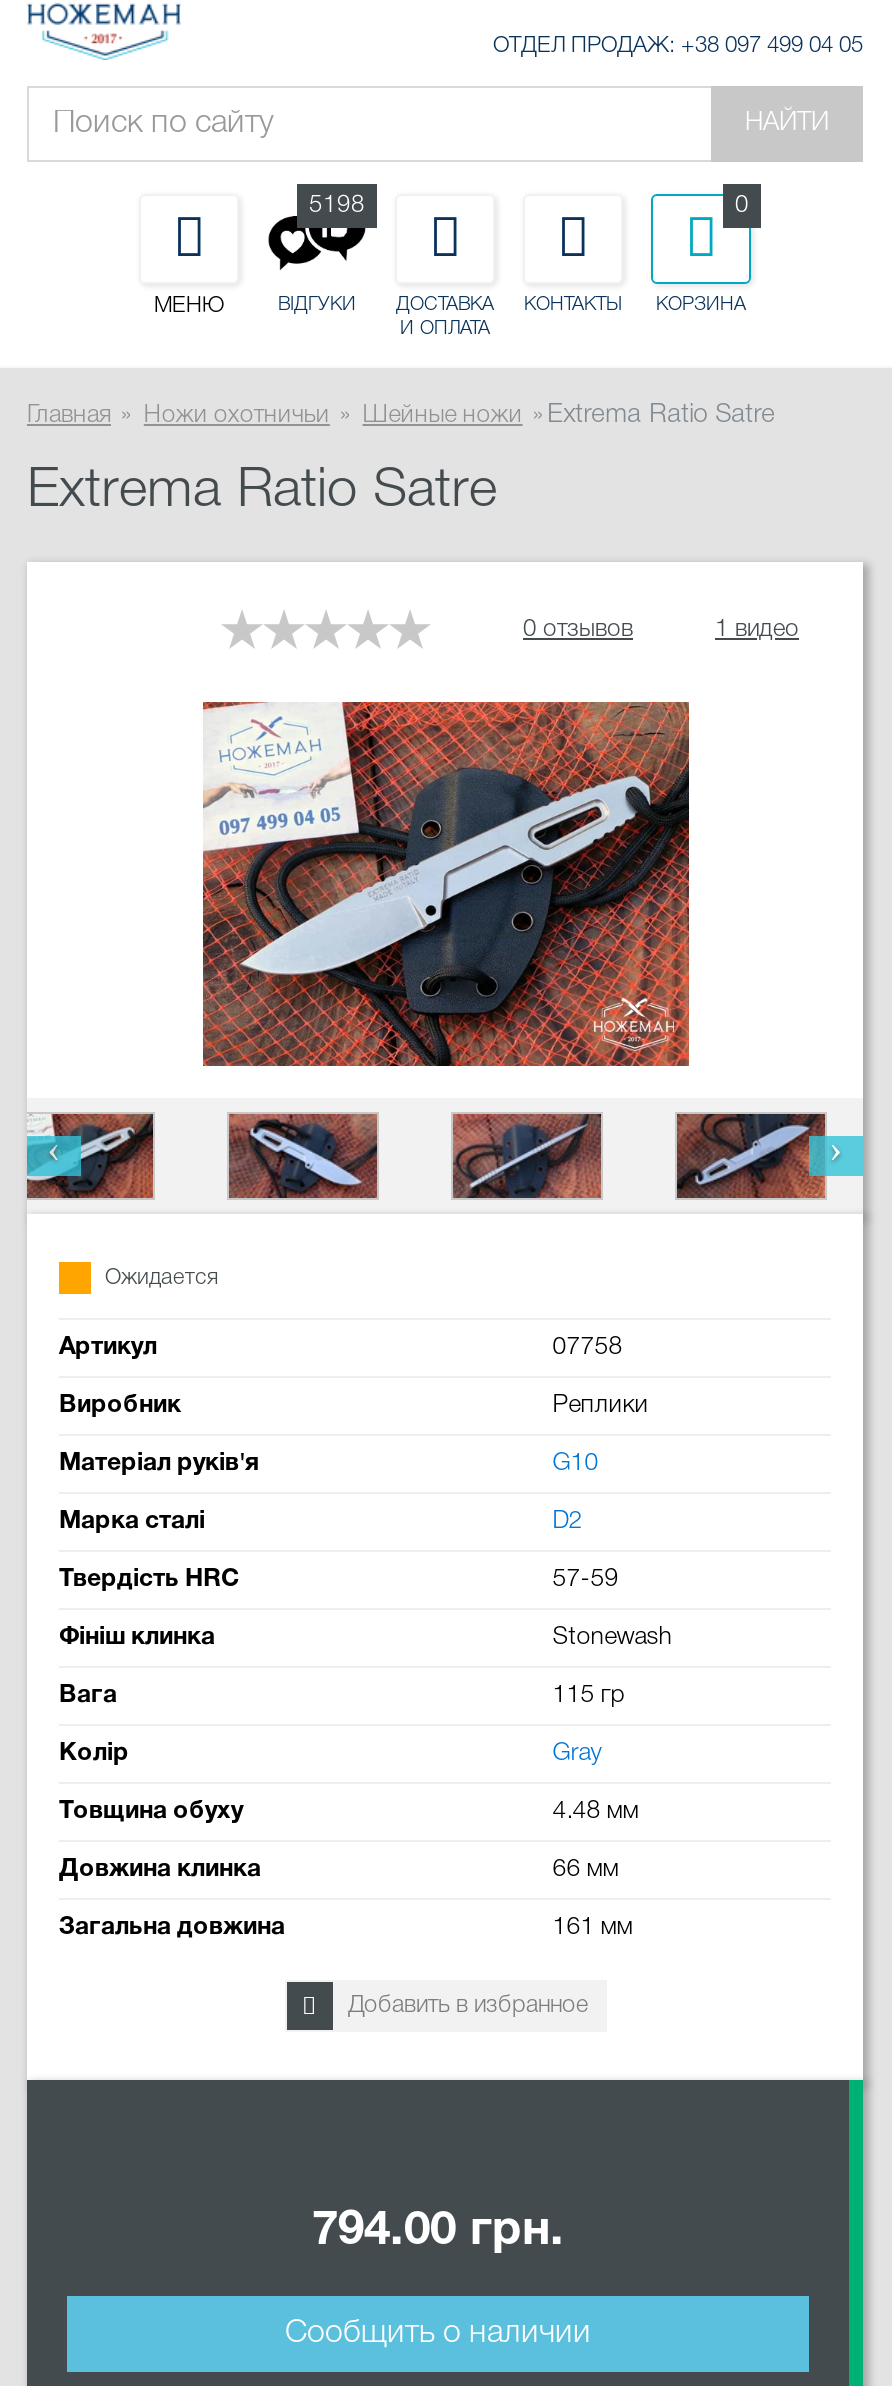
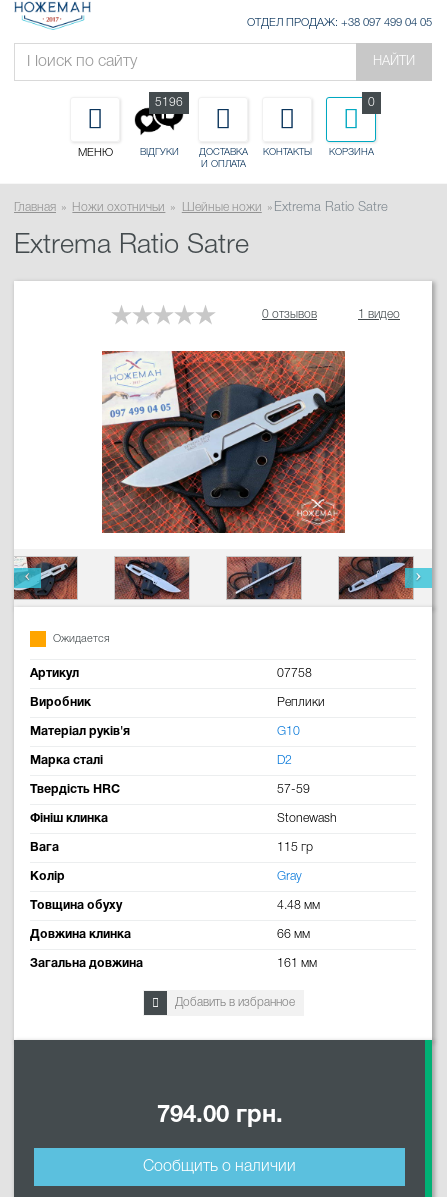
- 5198
+ 5196
